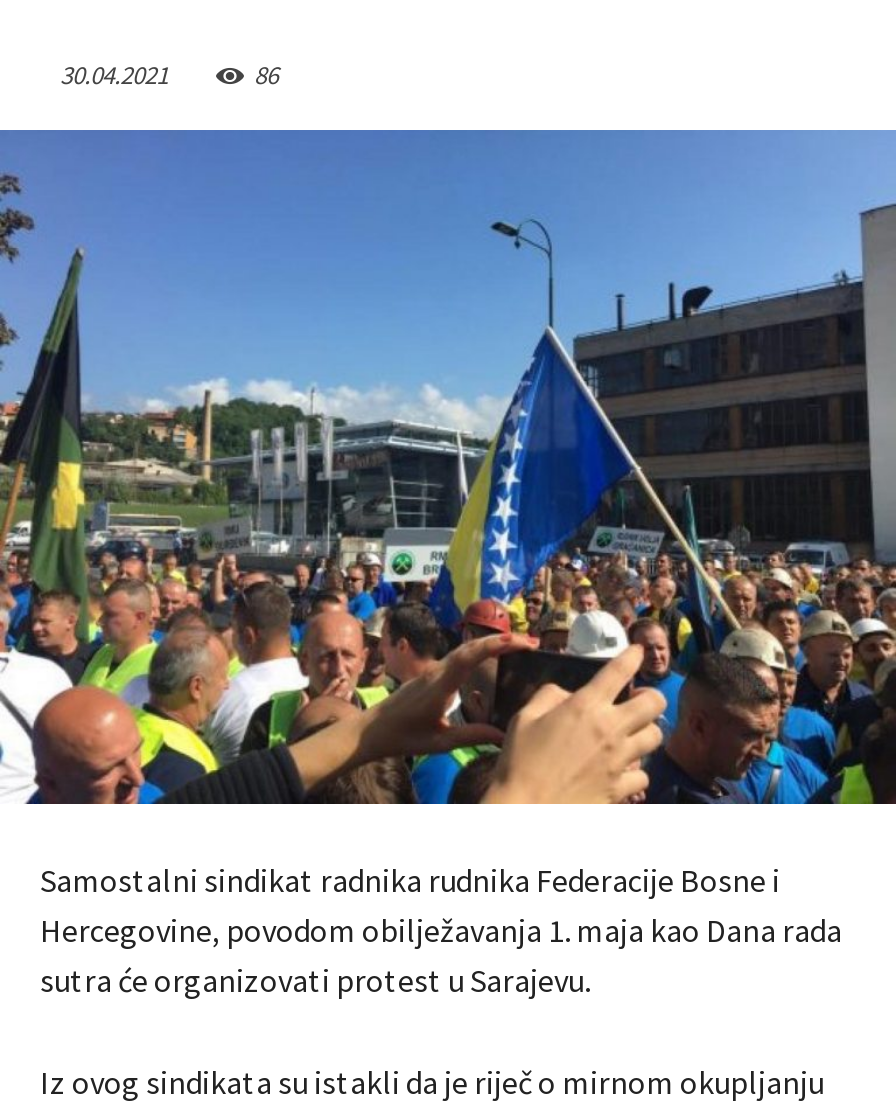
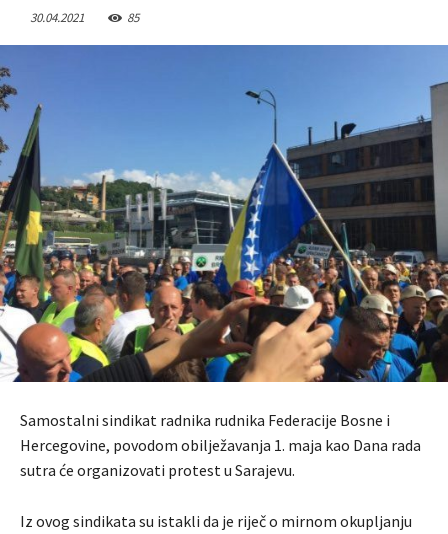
- 86
+ 85
